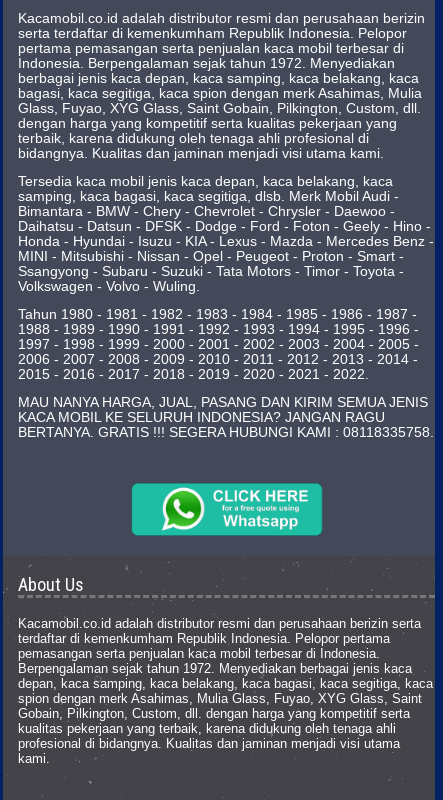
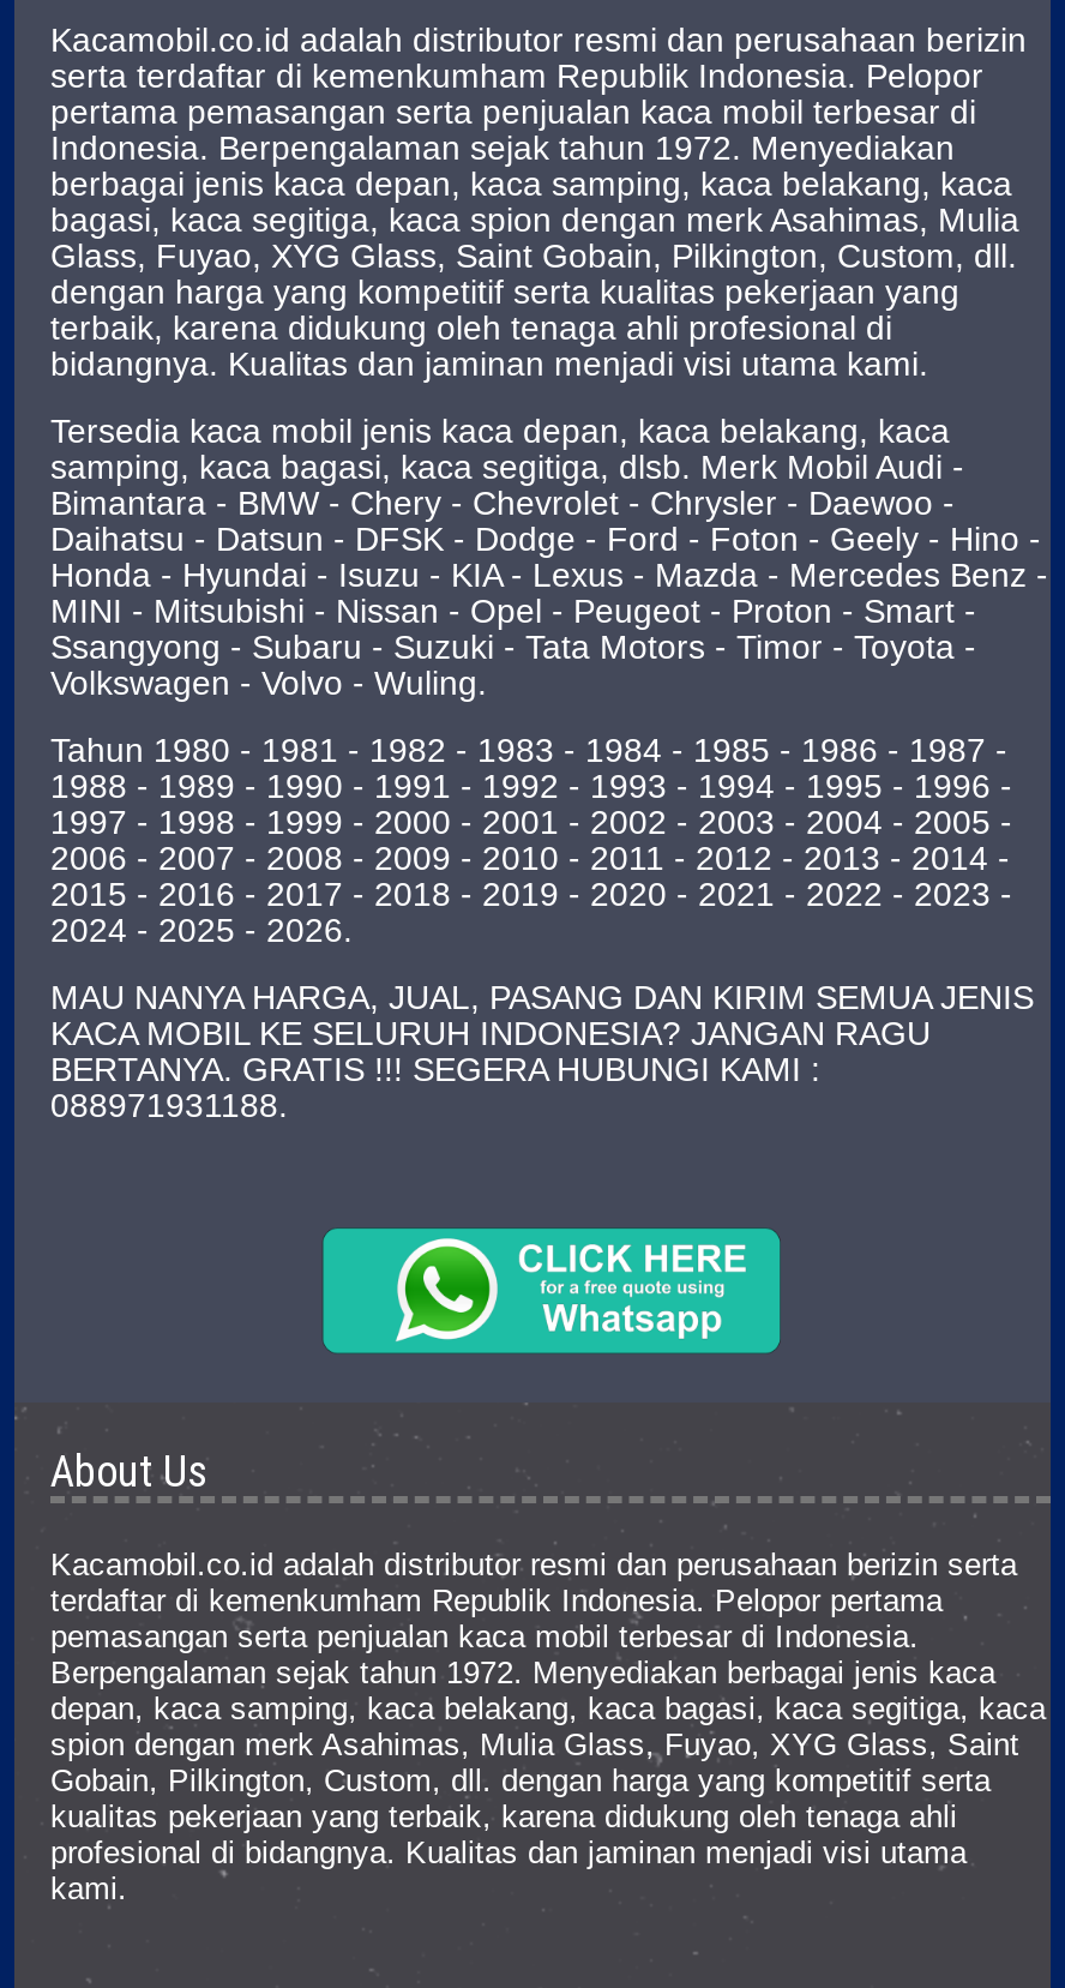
- 2015 - 2016 - 2017 - 2018 - 2019 - 2020 - 2021 - 2022.
+ 2015 - 2016 - 2017 - 2018 - 2019 - 2020 - 2021 - 2022 - 2023 -
+ 2024 - 2025 - 2026.

- BERTANYA. GRATIS !!! SEGERA HUBUNGI KAMI : 08118335758.
+ BERTANYA. GRATIS !!! SEGERA HUBUNGI KAMI :
+ 088971931188.
